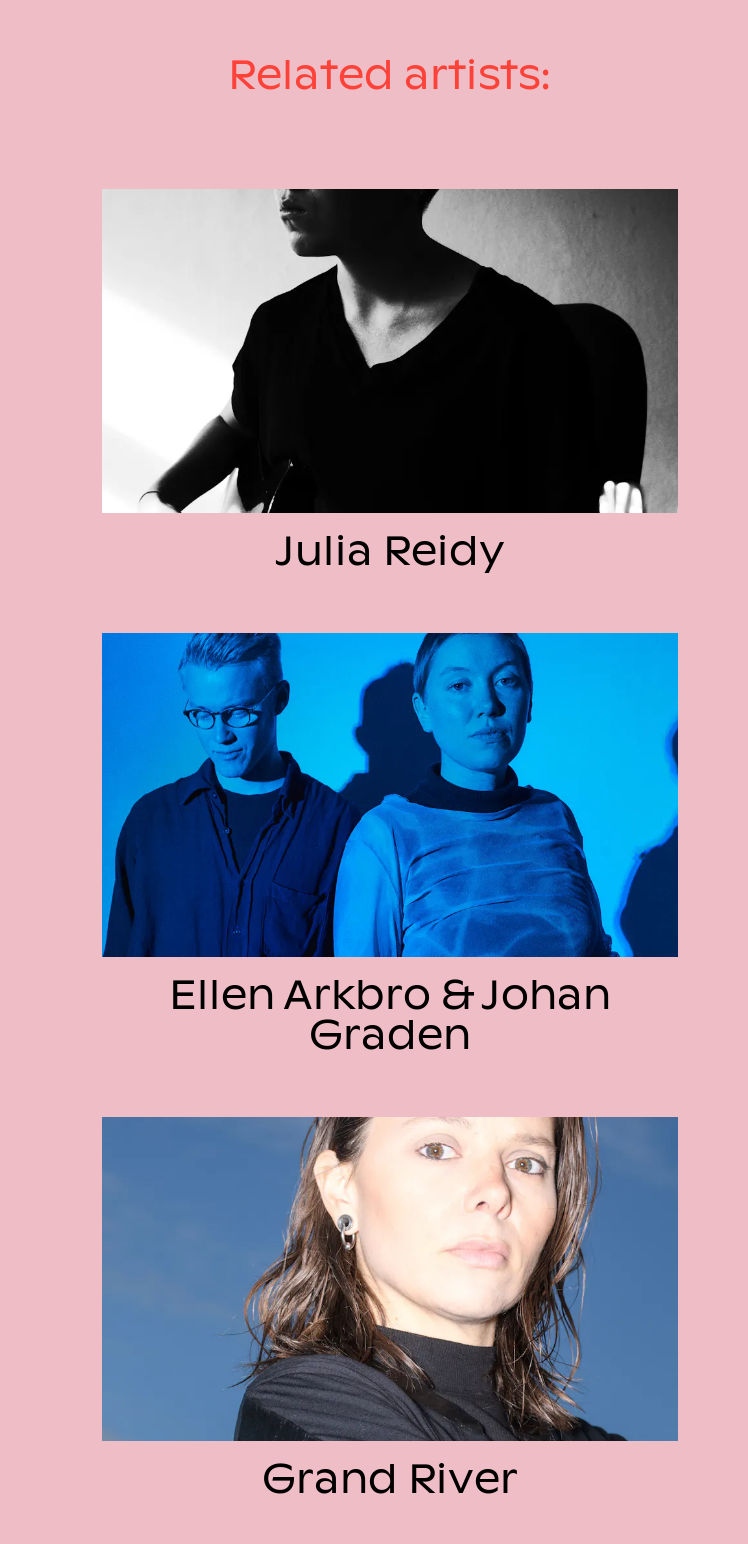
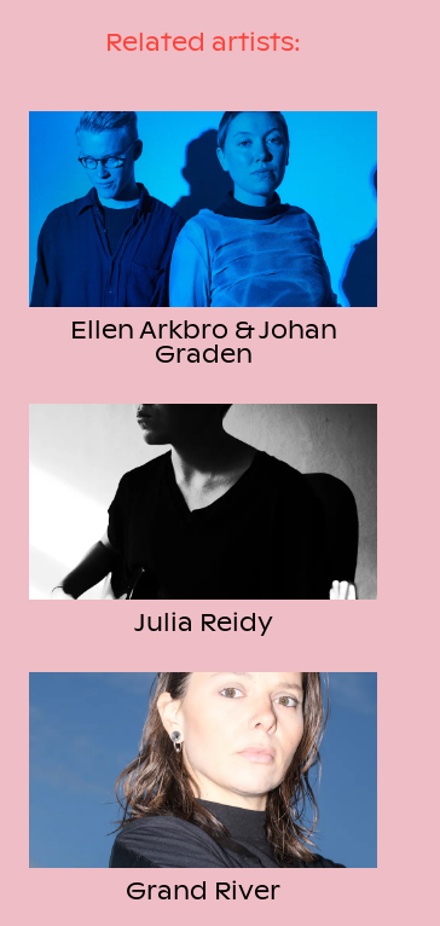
moved down: [image] | Julia Reidy

moved up: [image] | Ellen Arkbro & Johan | Graden
